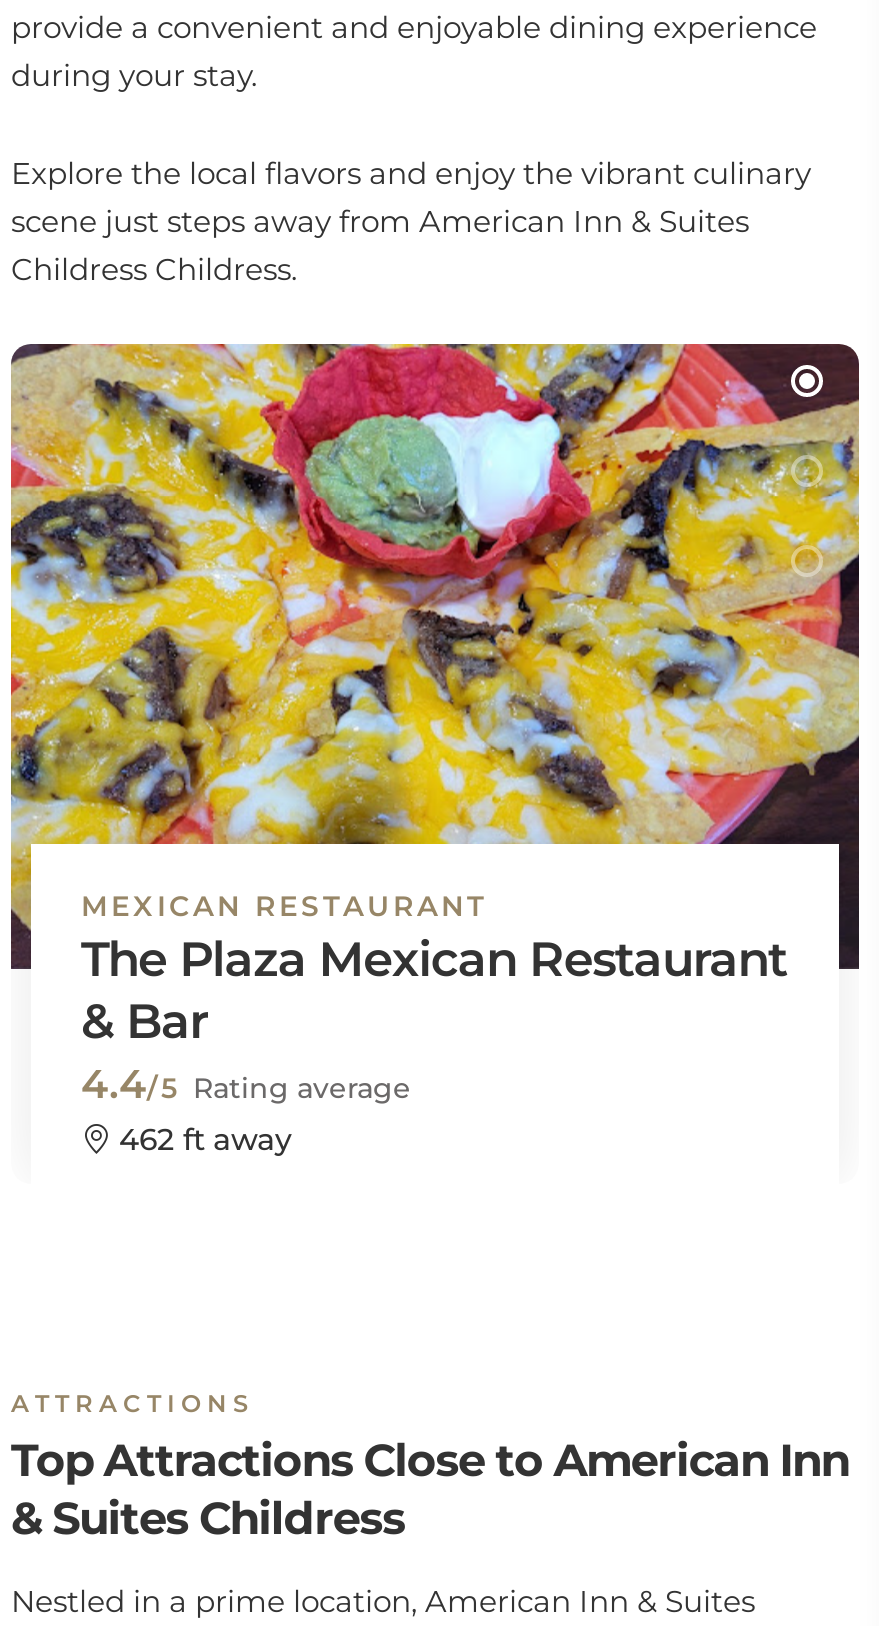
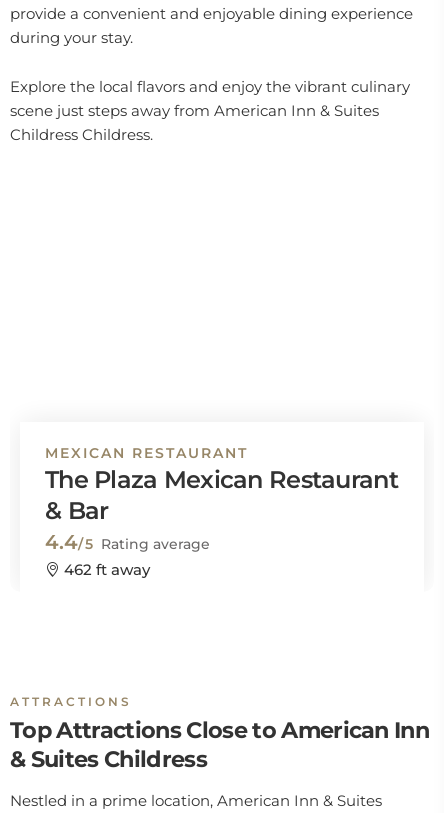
- [image]
